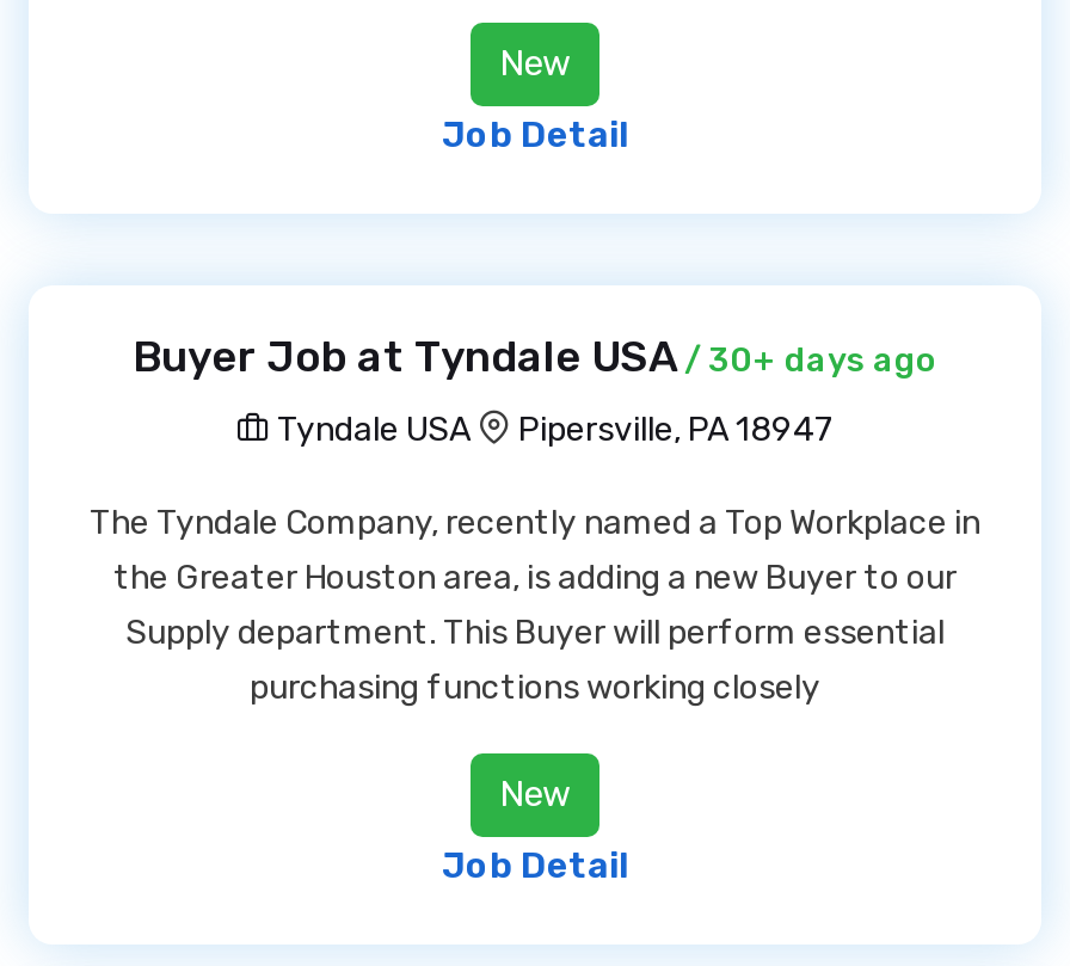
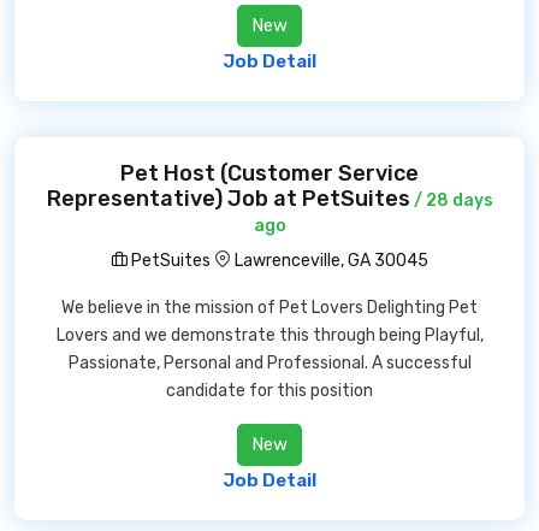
- Buyer Job at Tyndale USA / 30+ days ago
+ Pet Host (Customer Service
+ Representative) Job at PetSuites / 28 days
+ ago

- Tyndale USA
- Pipersville, PA 18947
+ PetSuites
+ Lawrenceville, GA 30045

- The Tyndale Company, recently named a Top Workplace in
- the Greater Houston area, is adding a new Buyer to our
- Supply department. This Buyer will perform essential
- purchasing functions working closely
+ We believe in the mission of Pet Lovers Delighting Pet
+ Lovers and we demonstrate this through being Playful,
+ Passionate, Personal and Professional. A successful
+ candidate for this position
